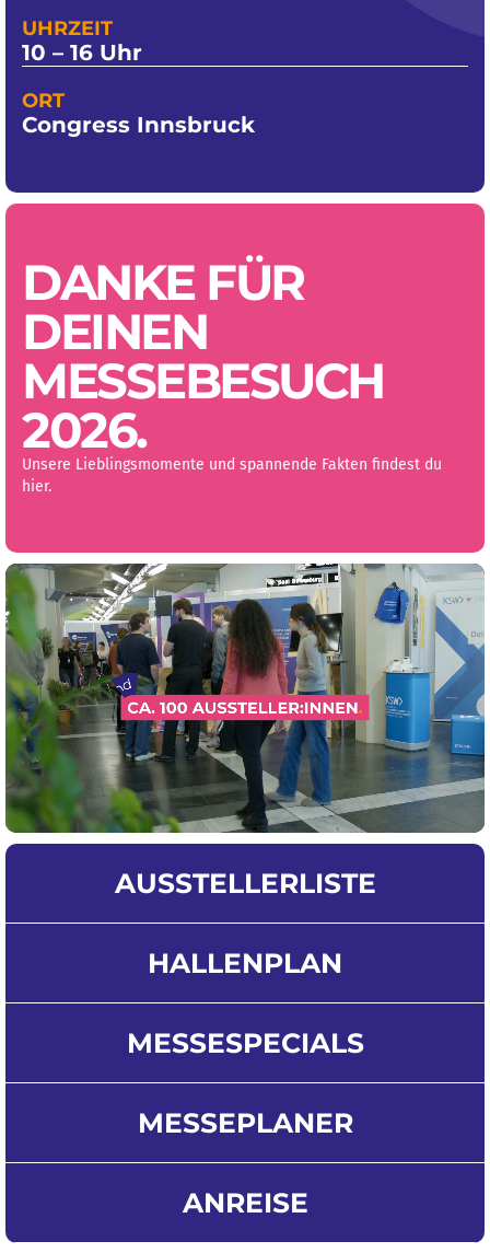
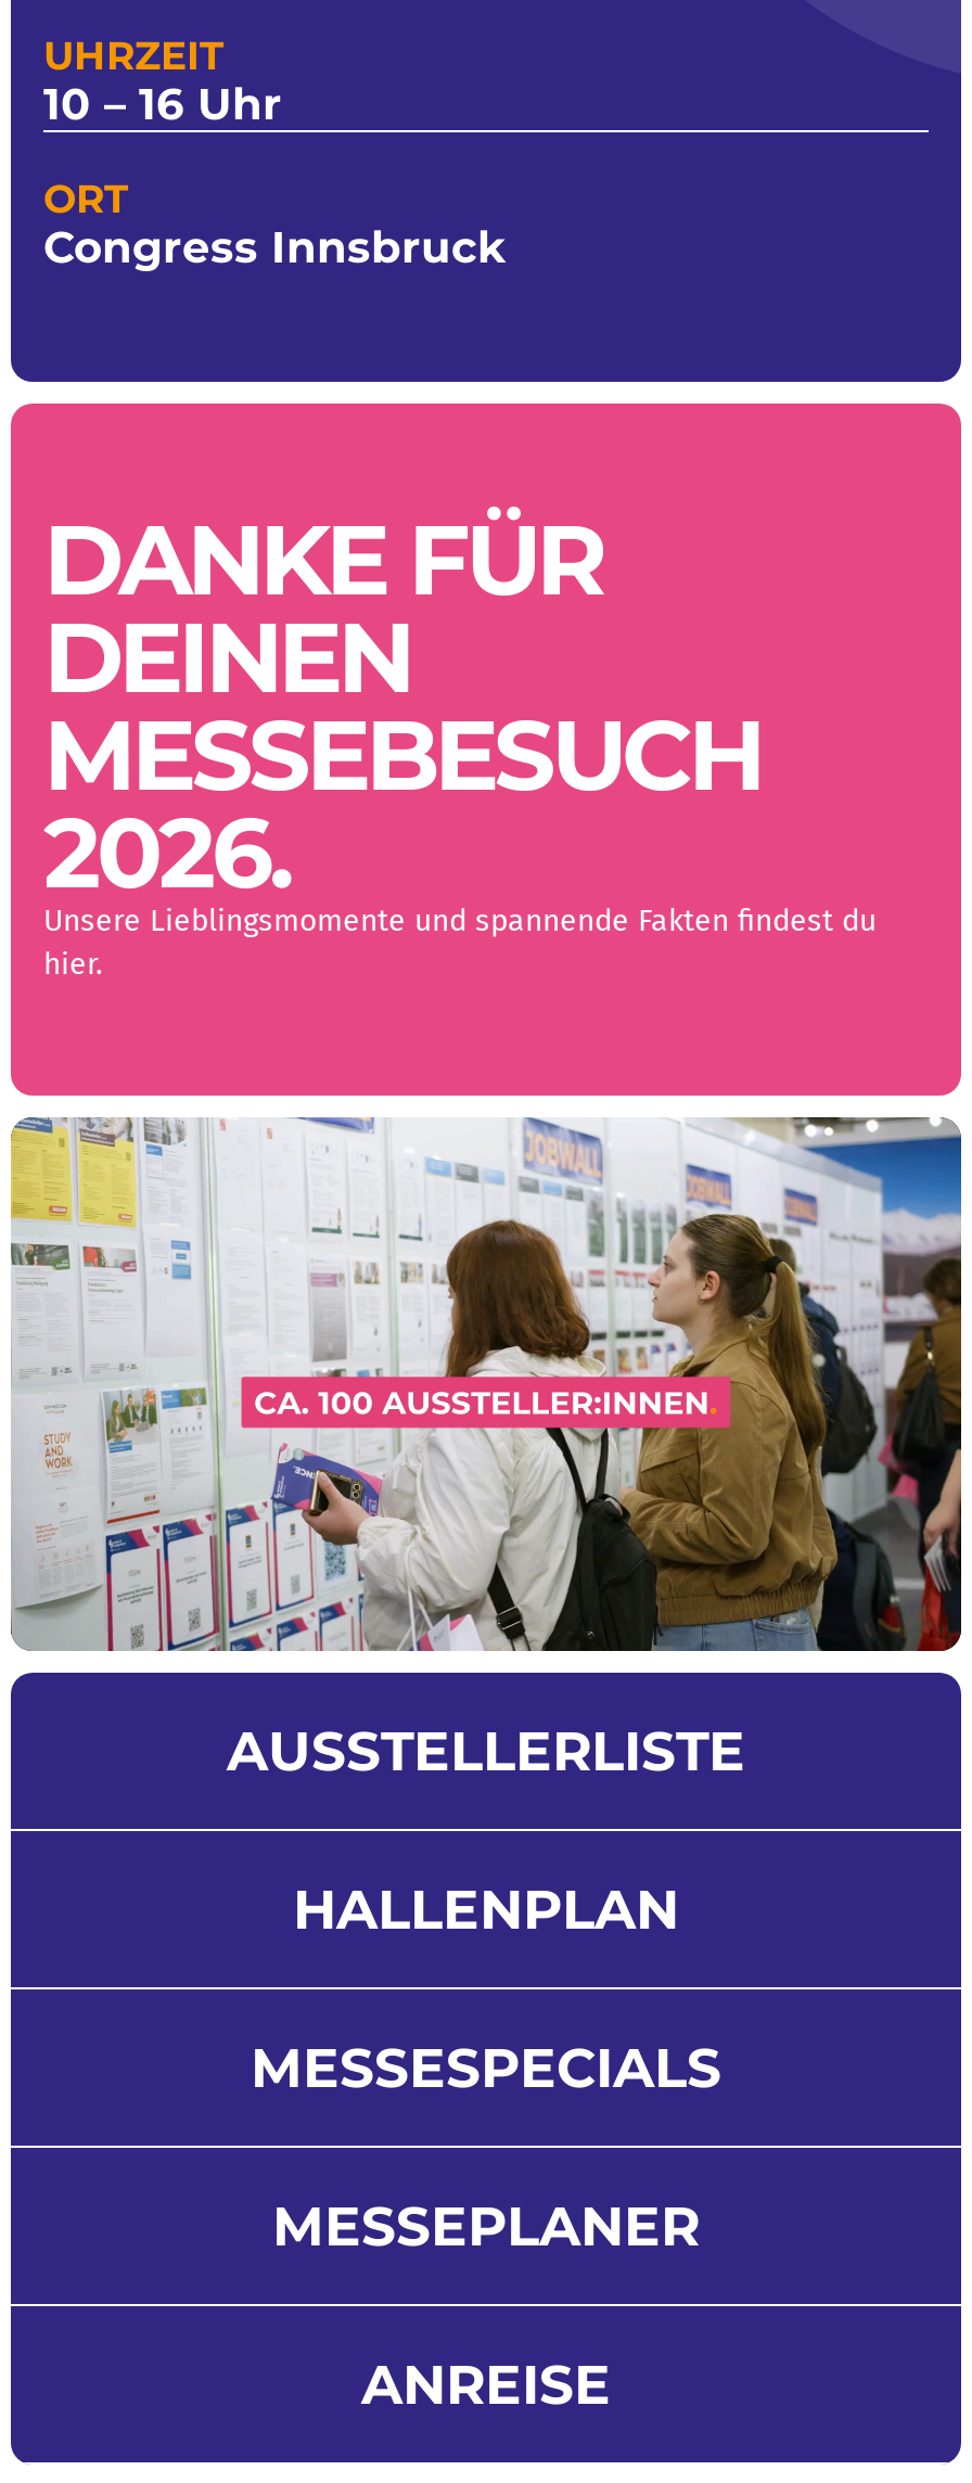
- [image]
+ [image]
